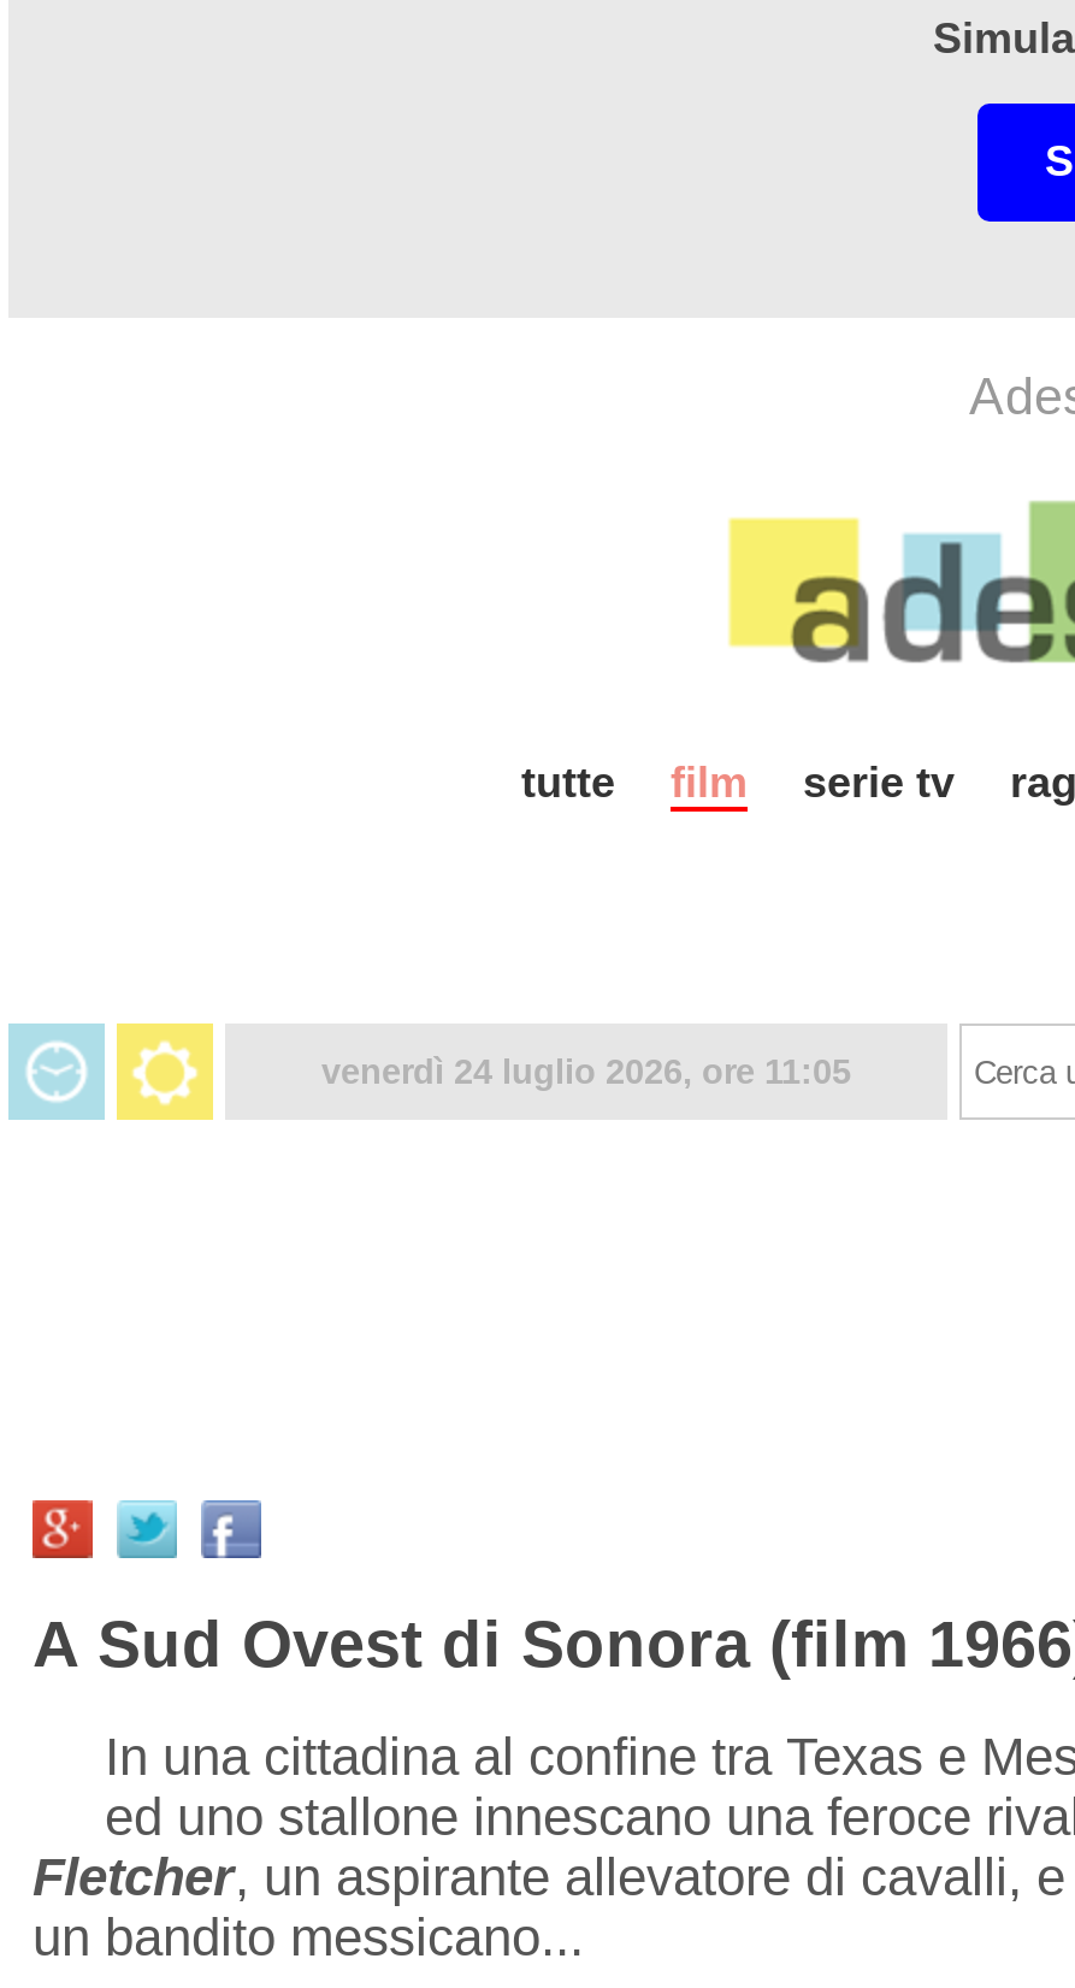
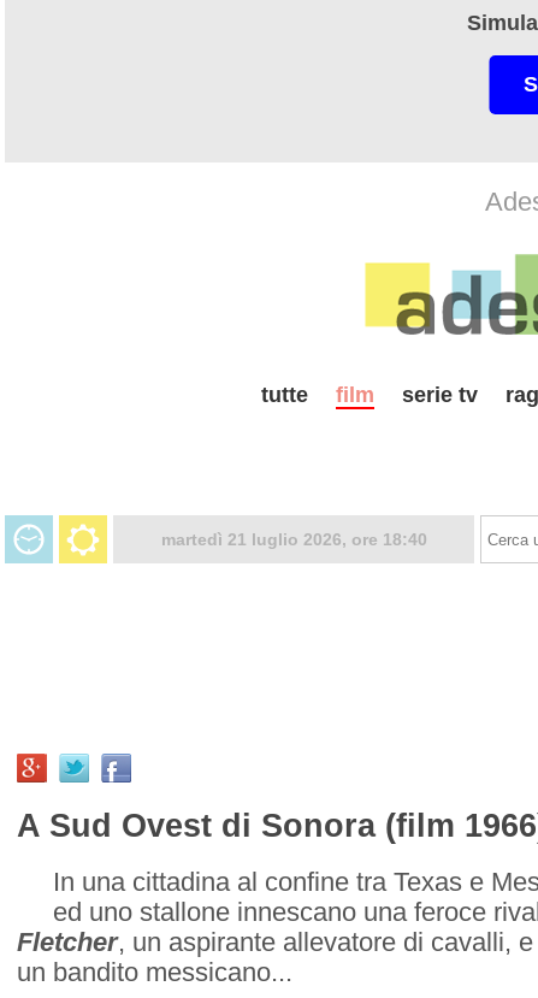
- venerdì 24 luglio 2026, ore 11:05
+ martedì 21 luglio 2026, ore 18:40
